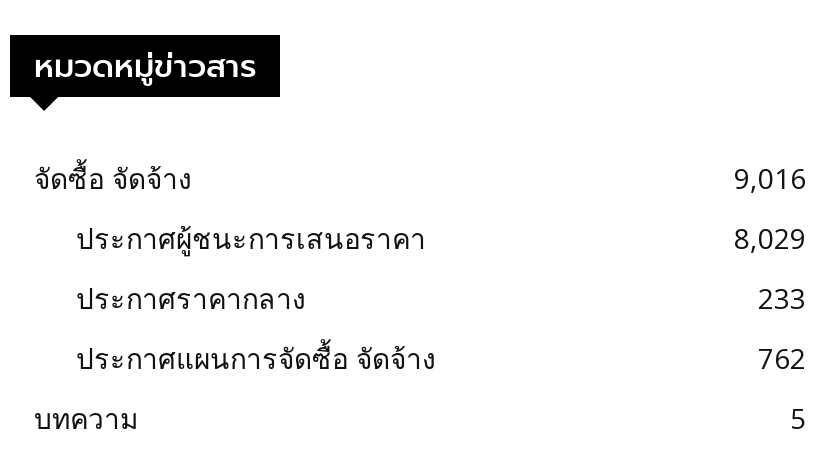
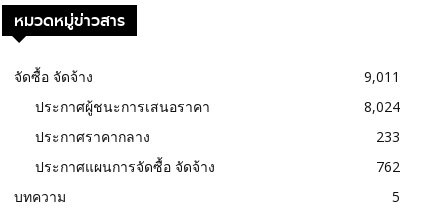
- 9,016
+ 9,011

- 8,029
+ 8,024
